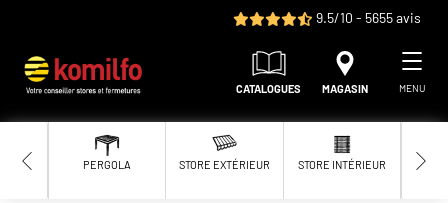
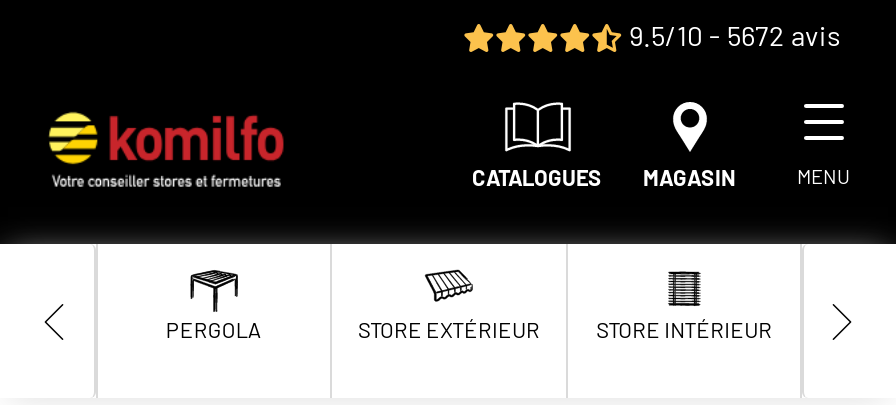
- 9.5/10 - 5655 avis
+ 9.5/10 - 5672 avis
